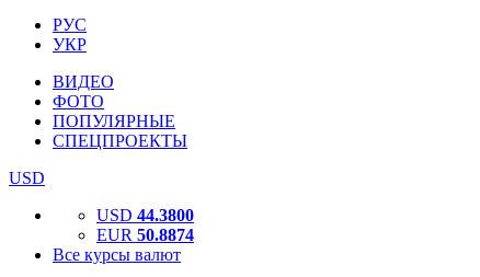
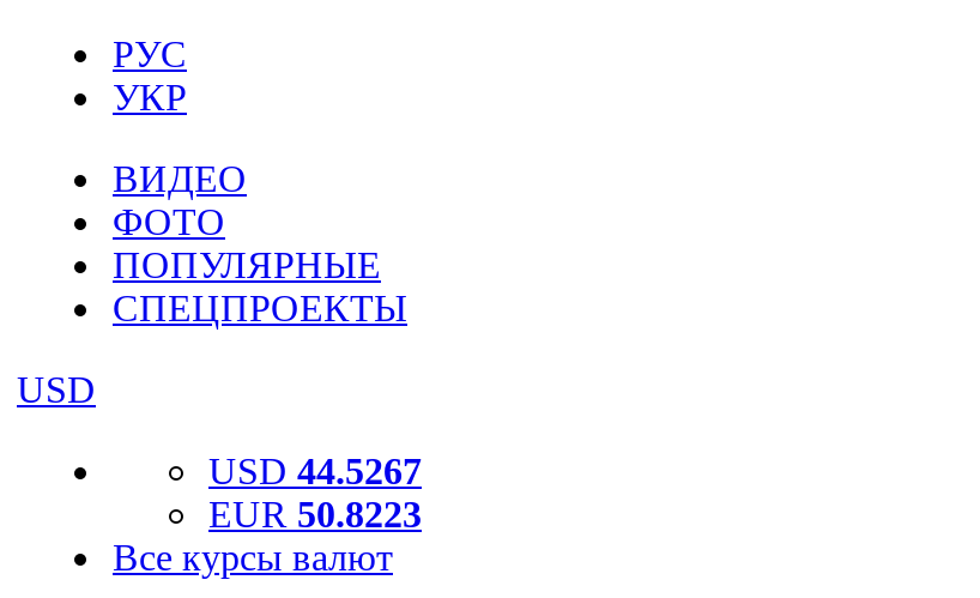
- USD 44.3800
+ USD 44.5267

- EUR 50.8874
+ EUR 50.8223
